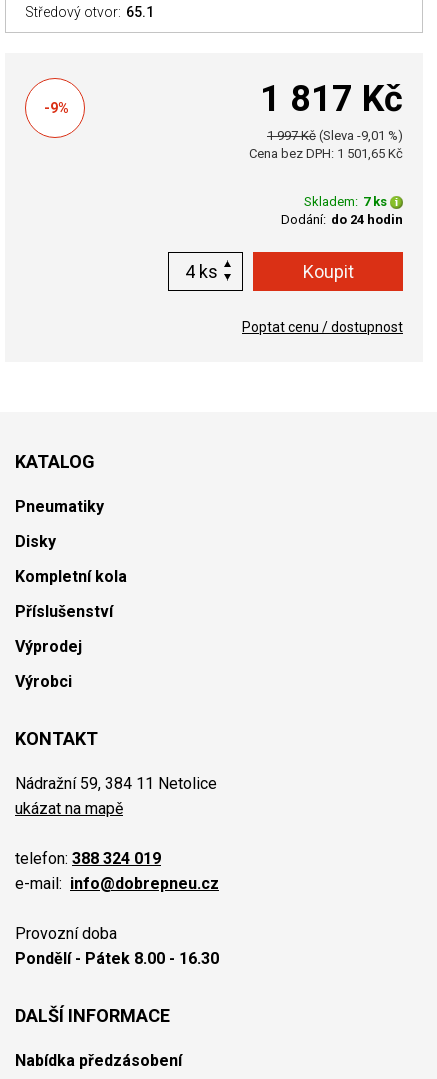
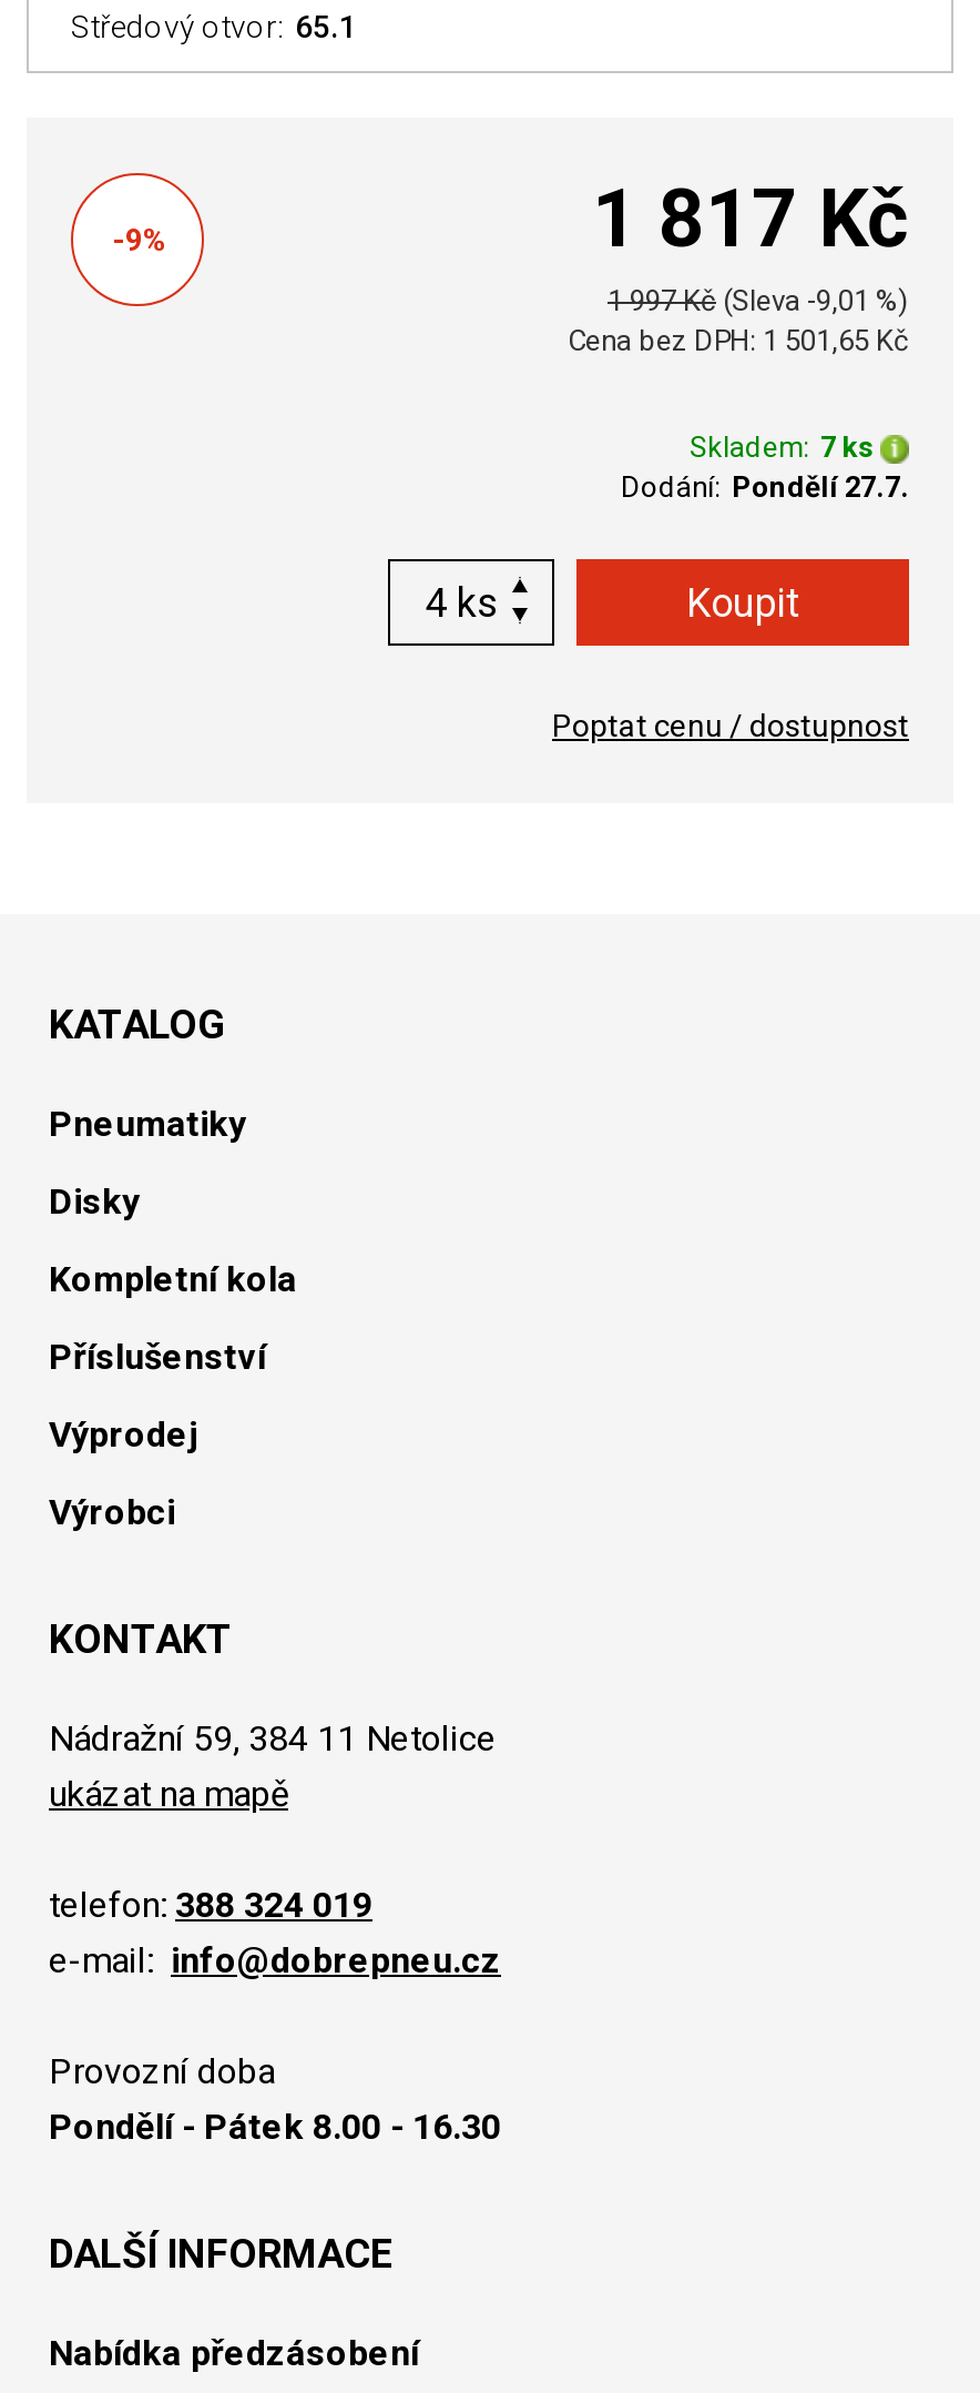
- Dodání: do 24 hodin
+ Dodání: Pondělí 27.7.
